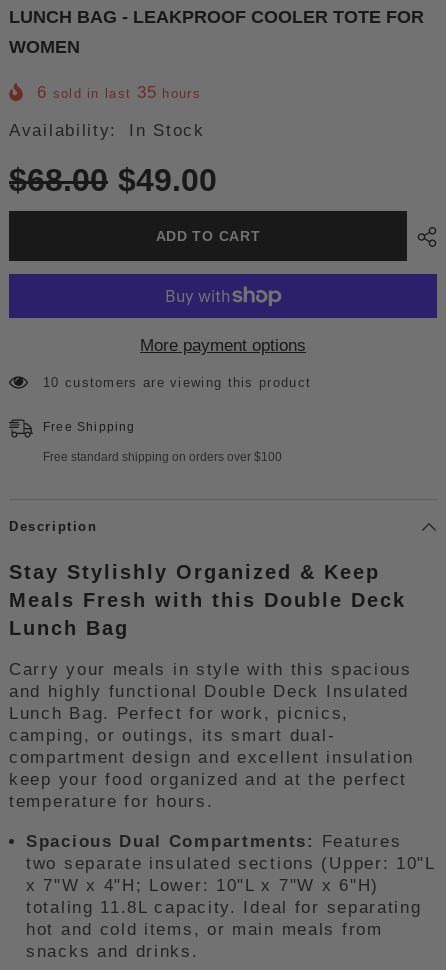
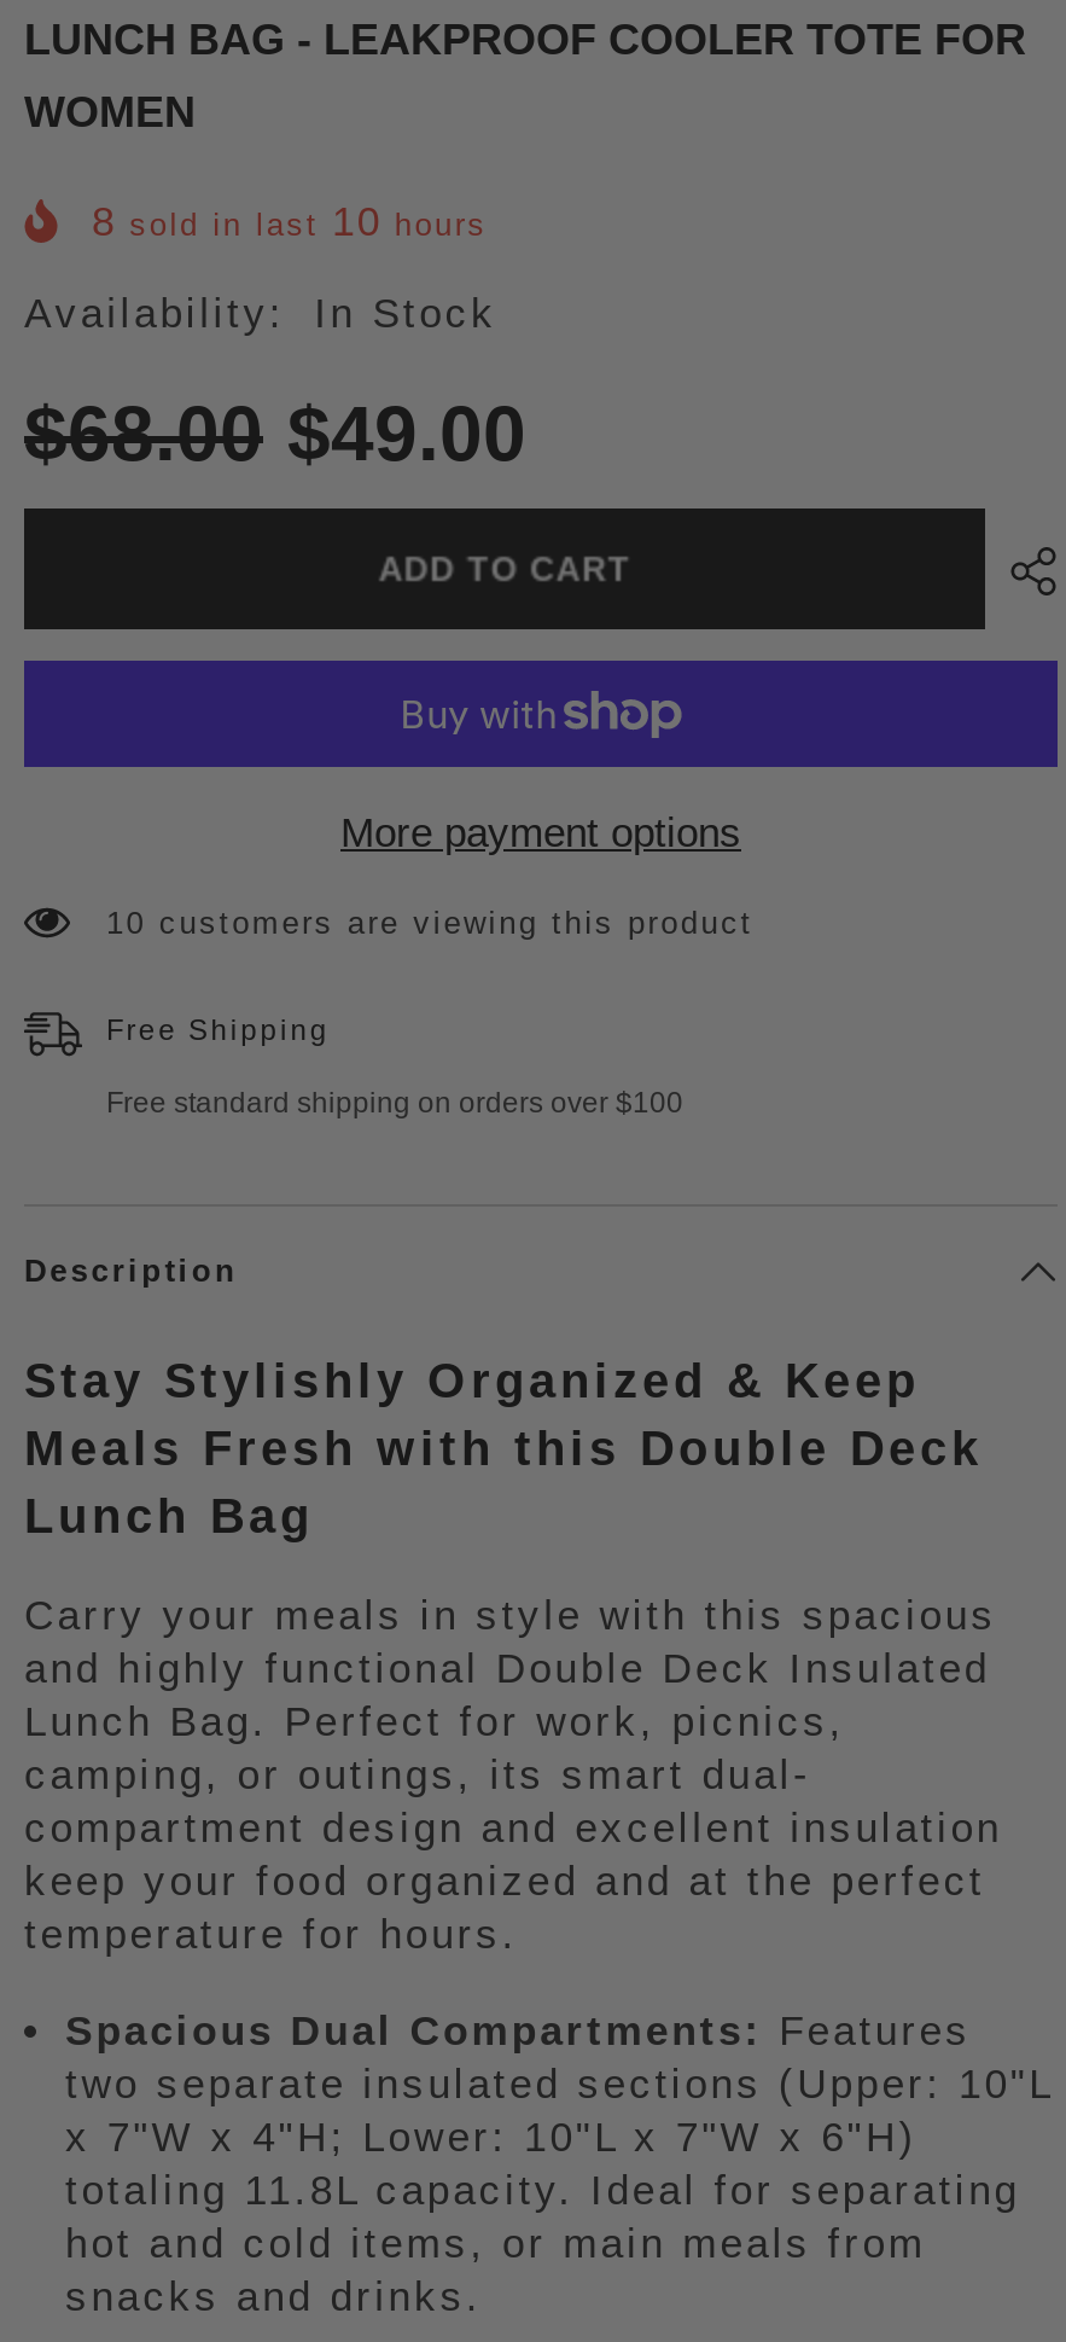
- 6 sold in last 35 hours
+ 8 sold in last 10 hours
